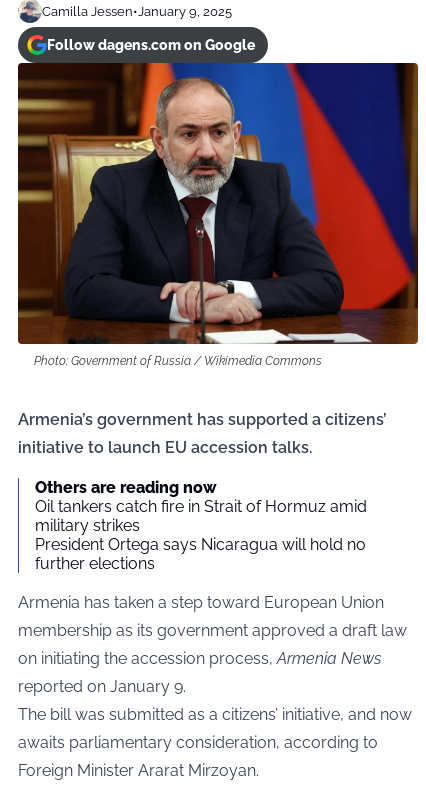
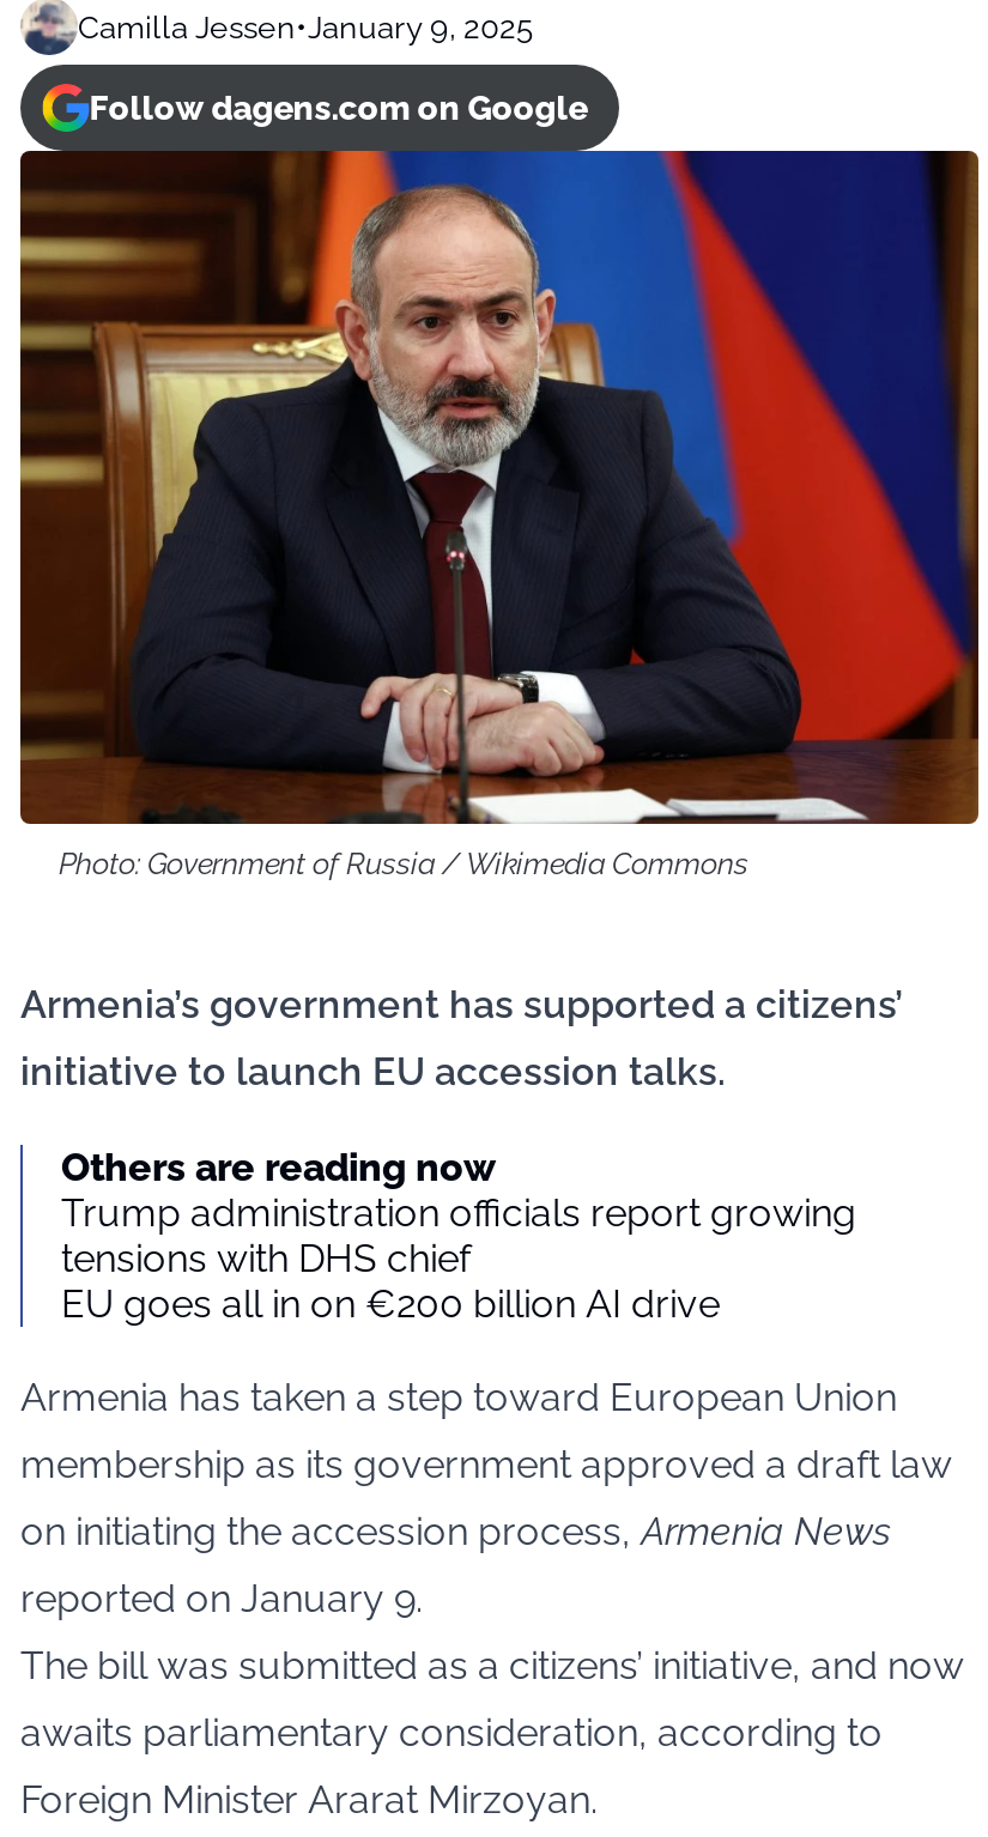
- Oil tankers catch fire in Strait of Hormuz amid
- military strikes
- President Ortega says Nicaragua will hold no
- further elections
+ Trump administration officials report growing
+ tensions with DHS chief
+ EU goes all in on €200 billion AI drive
